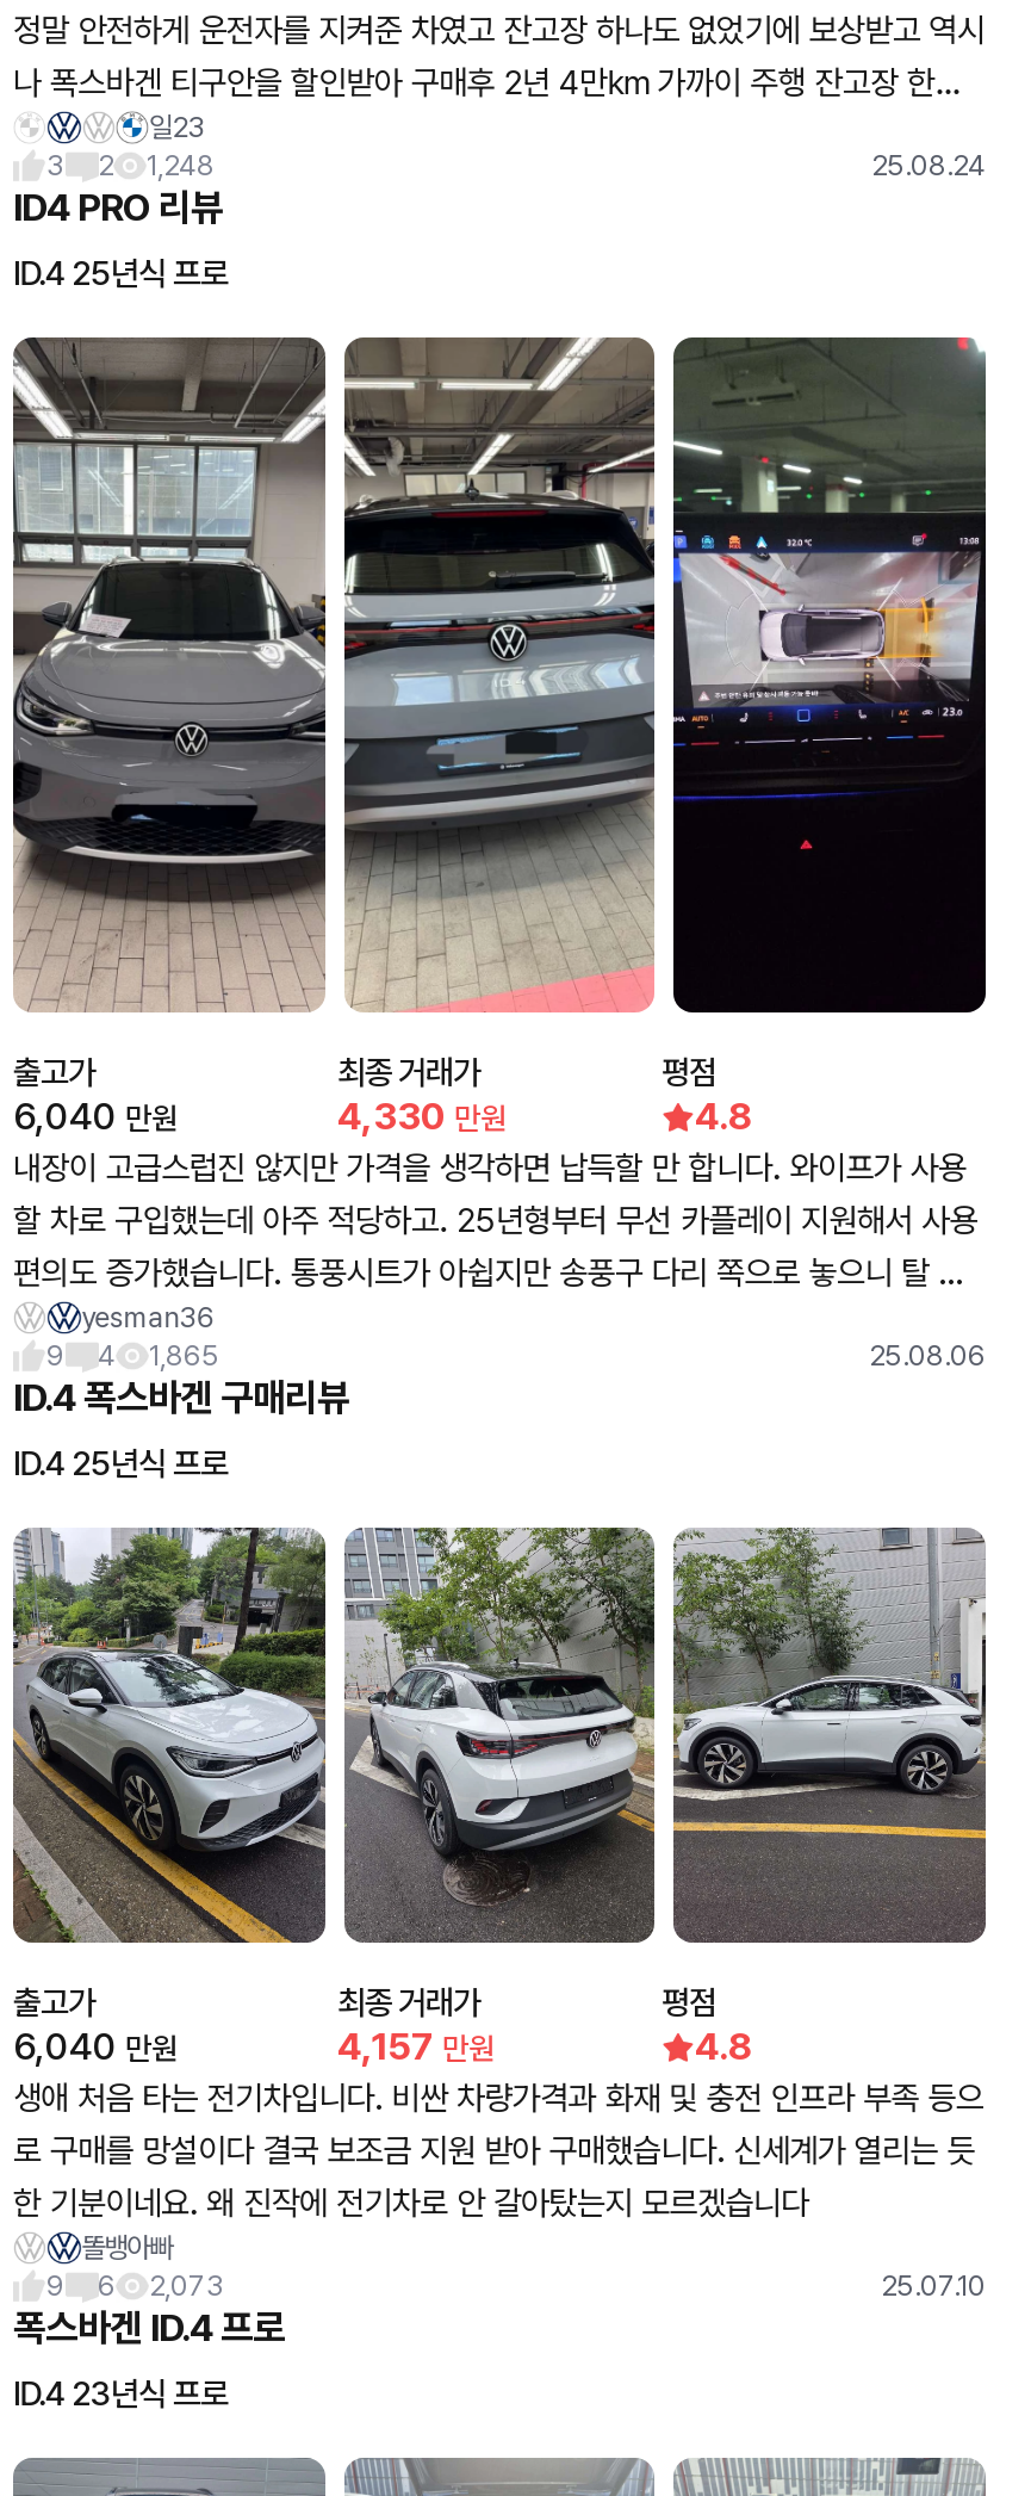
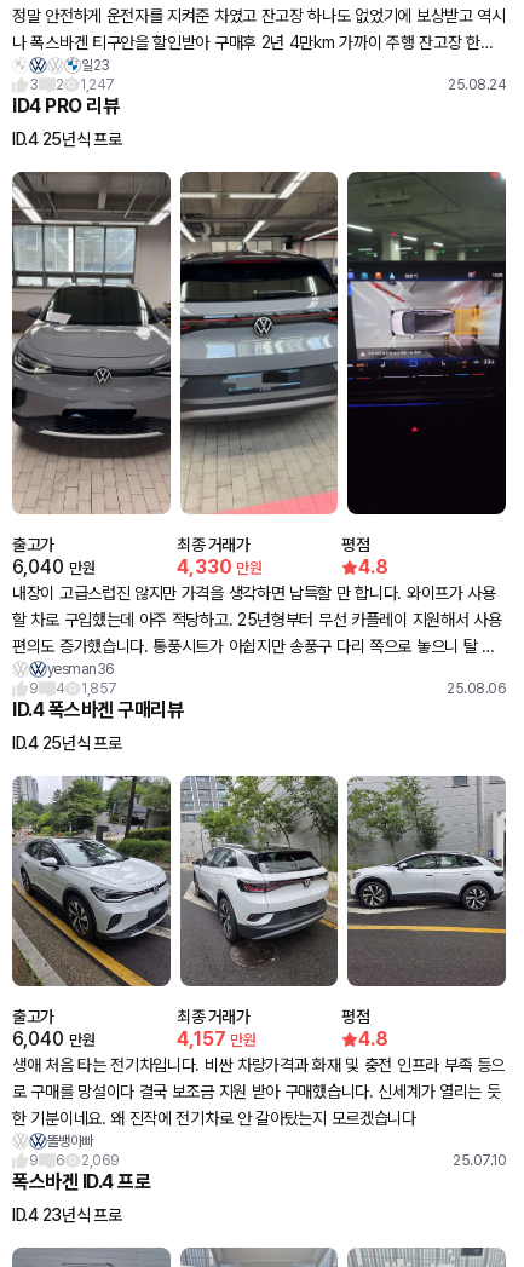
- 3 2 1,248
+ 3 2 1,247

- 9 4 1,865
+ 9 4 1,857

- 9 6 2,073
+ 9 6 2,069
